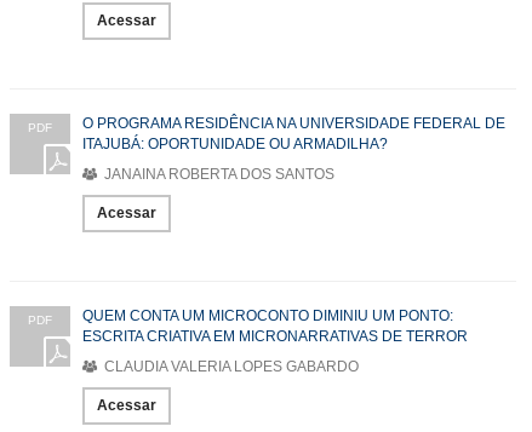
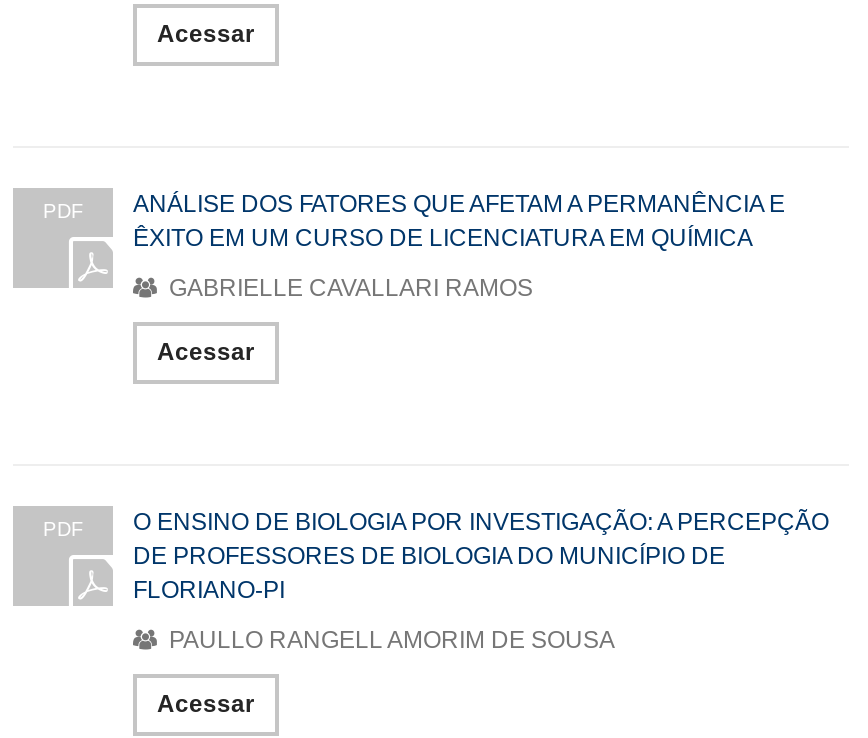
- O PROGRAMA RESIDÊNCIA NA UNIVERSIDADE FEDERAL DE
- ITAJUBÁ: OPORTUNIDADE OU ARMADILHA?
+ ANÁLISE DOS FATORES QUE AFETAM A PERMANÊNCIA E
+ ÊXITO EM UM CURSO DE LICENCIATURA EM QUÍMICA

- JANAINA ROBERTA DOS SANTOS
+ GABRIELLE CAVALLARI RAMOS

- QUEM CONTA UM MICROCONTO DIMINIU UM PONTO:
- ESCRITA CRIATIVA EM MICRONARRATIVAS DE TERROR
+ O ENSINO DE BIOLOGIA POR INVESTIGAÇÃO: A PERCEPÇÃO
+ DE PROFESSORES DE BIOLOGIA DO MUNICÍPIO DE
+ FLORIANO-PI

- CLAUDIA VALERIA LOPES GABARDO
+ PAULLO RANGELL AMORIM DE SOUSA
